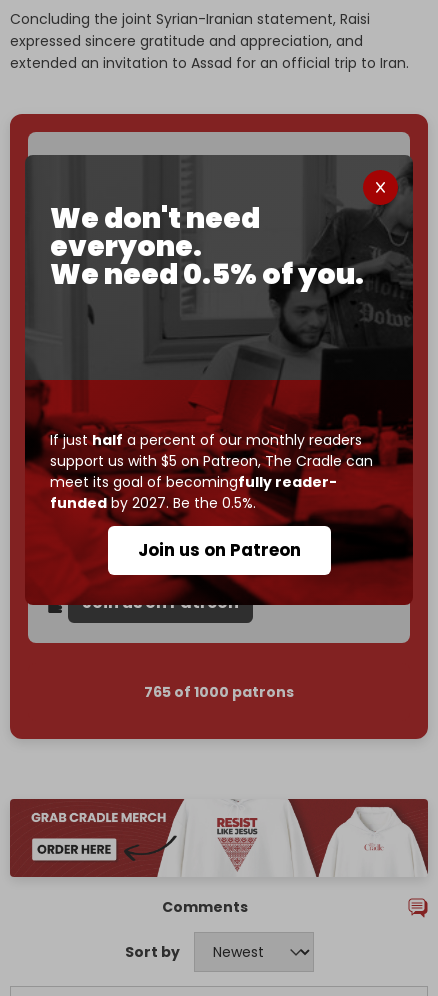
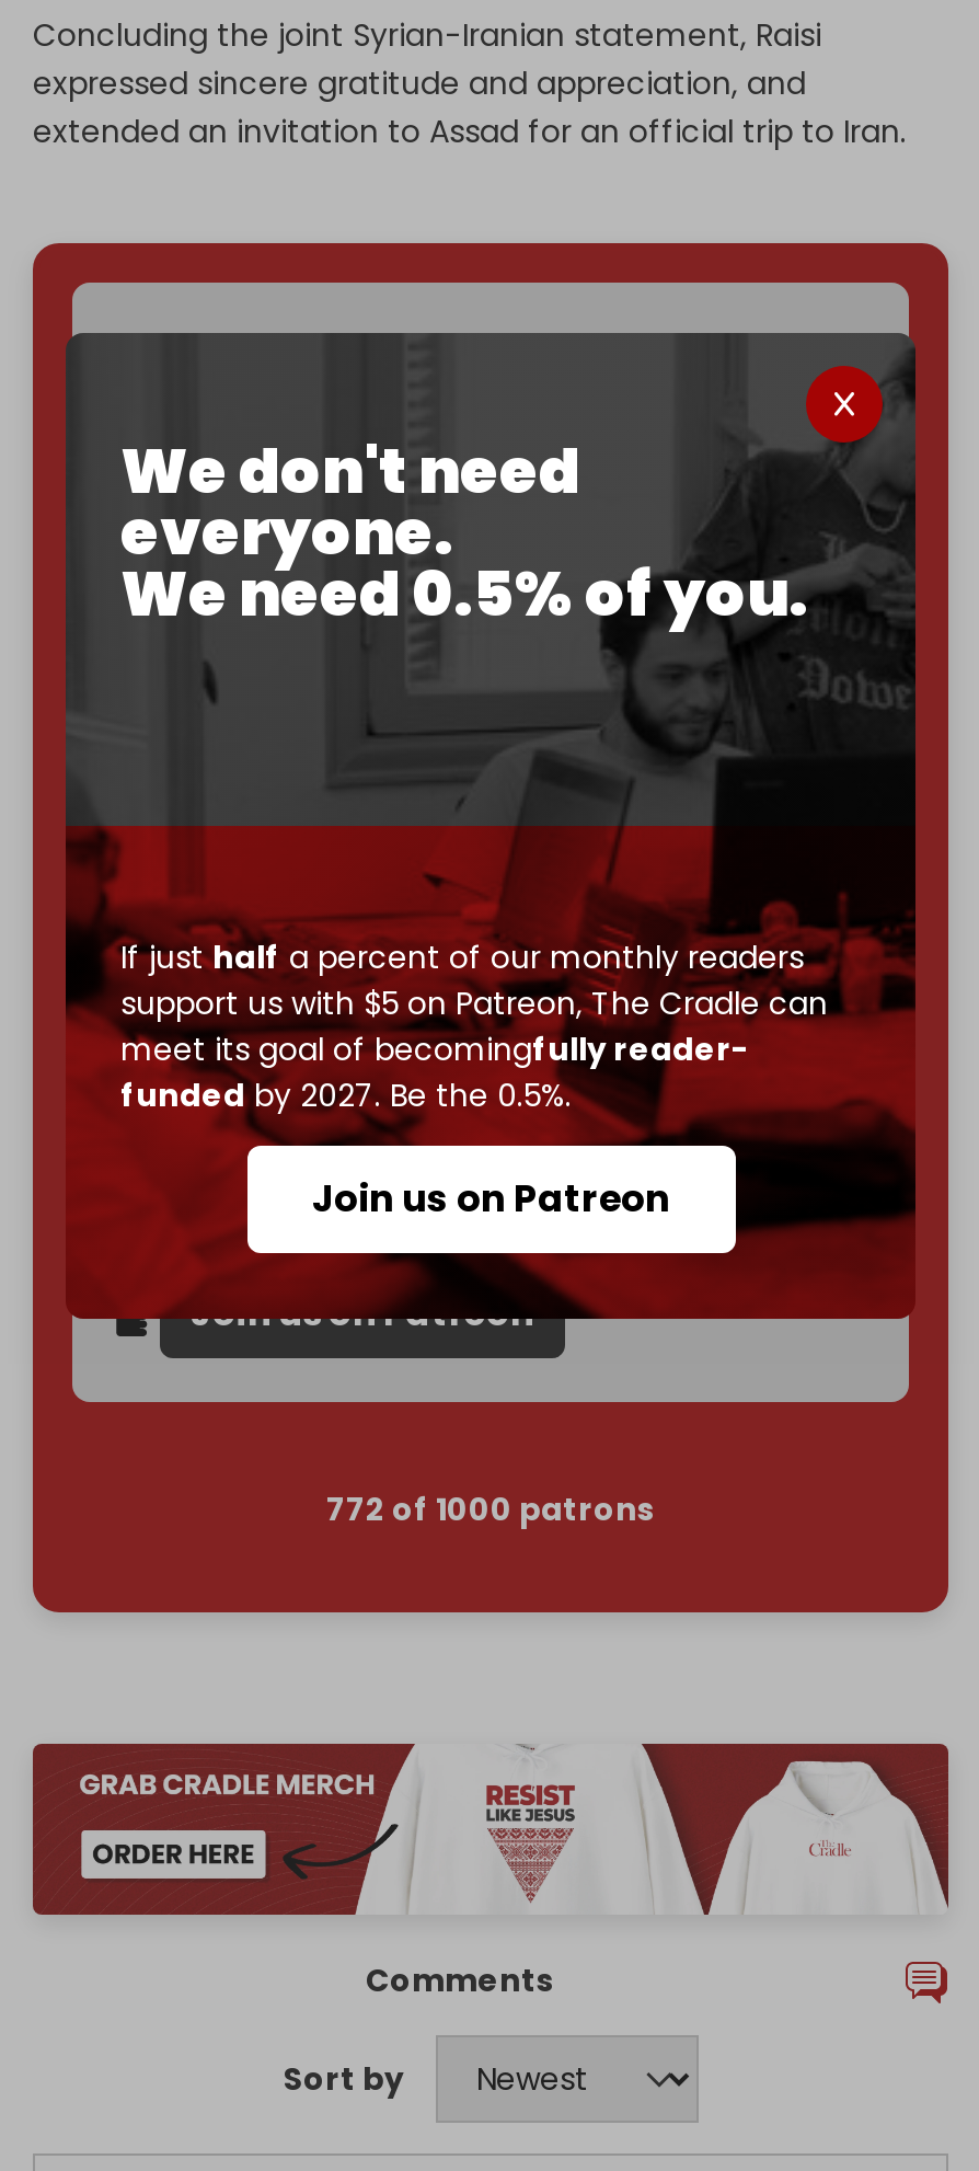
- 765 of 1000 patrons
+ 772 of 1000 patrons
